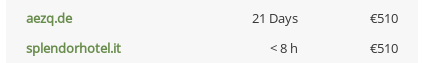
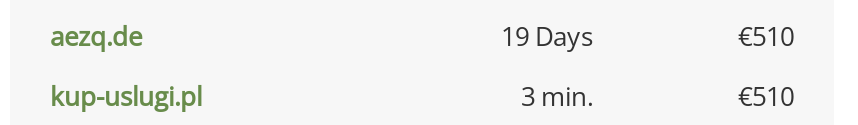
- 21 Days
+ 19 Days

- splendorhotel.it
- < 8 h
+ kup-uslugi.pl
+ 3 min.
